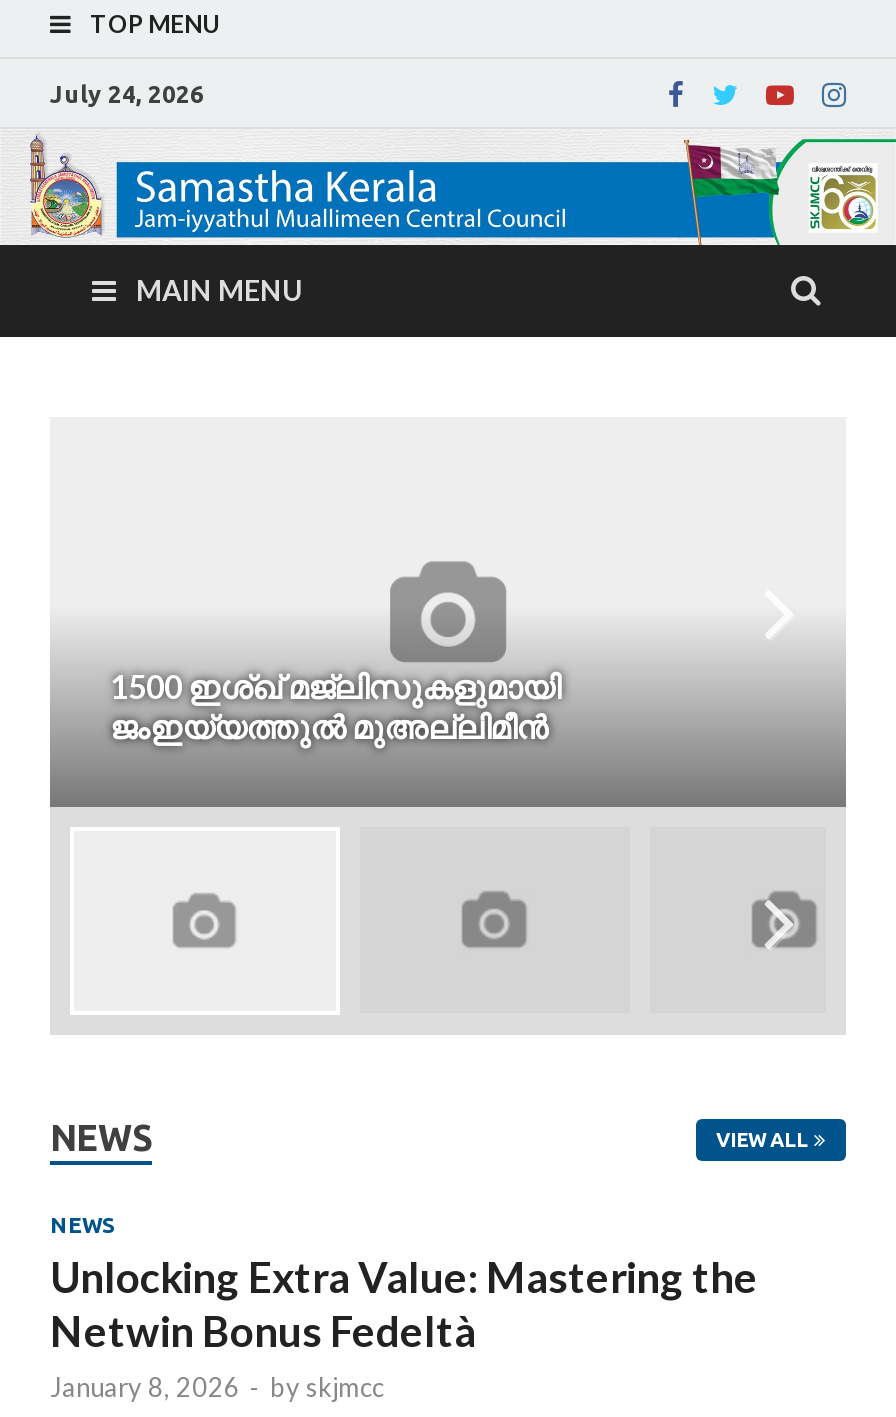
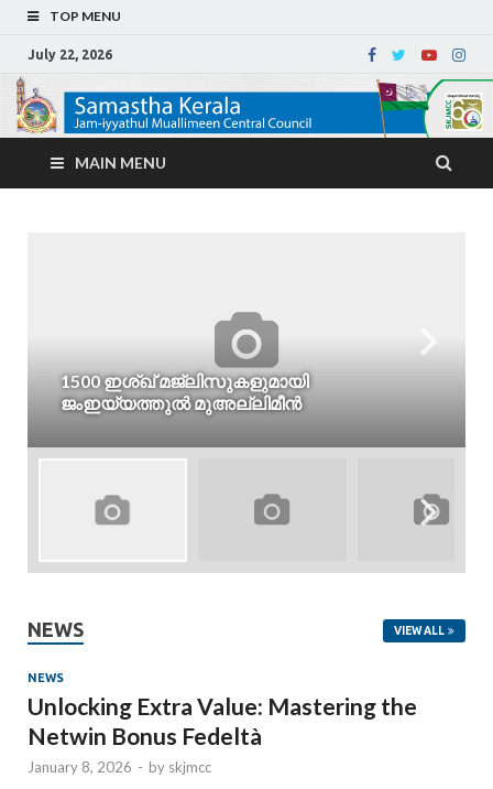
- July 24, 2026
+ July 22, 2026
